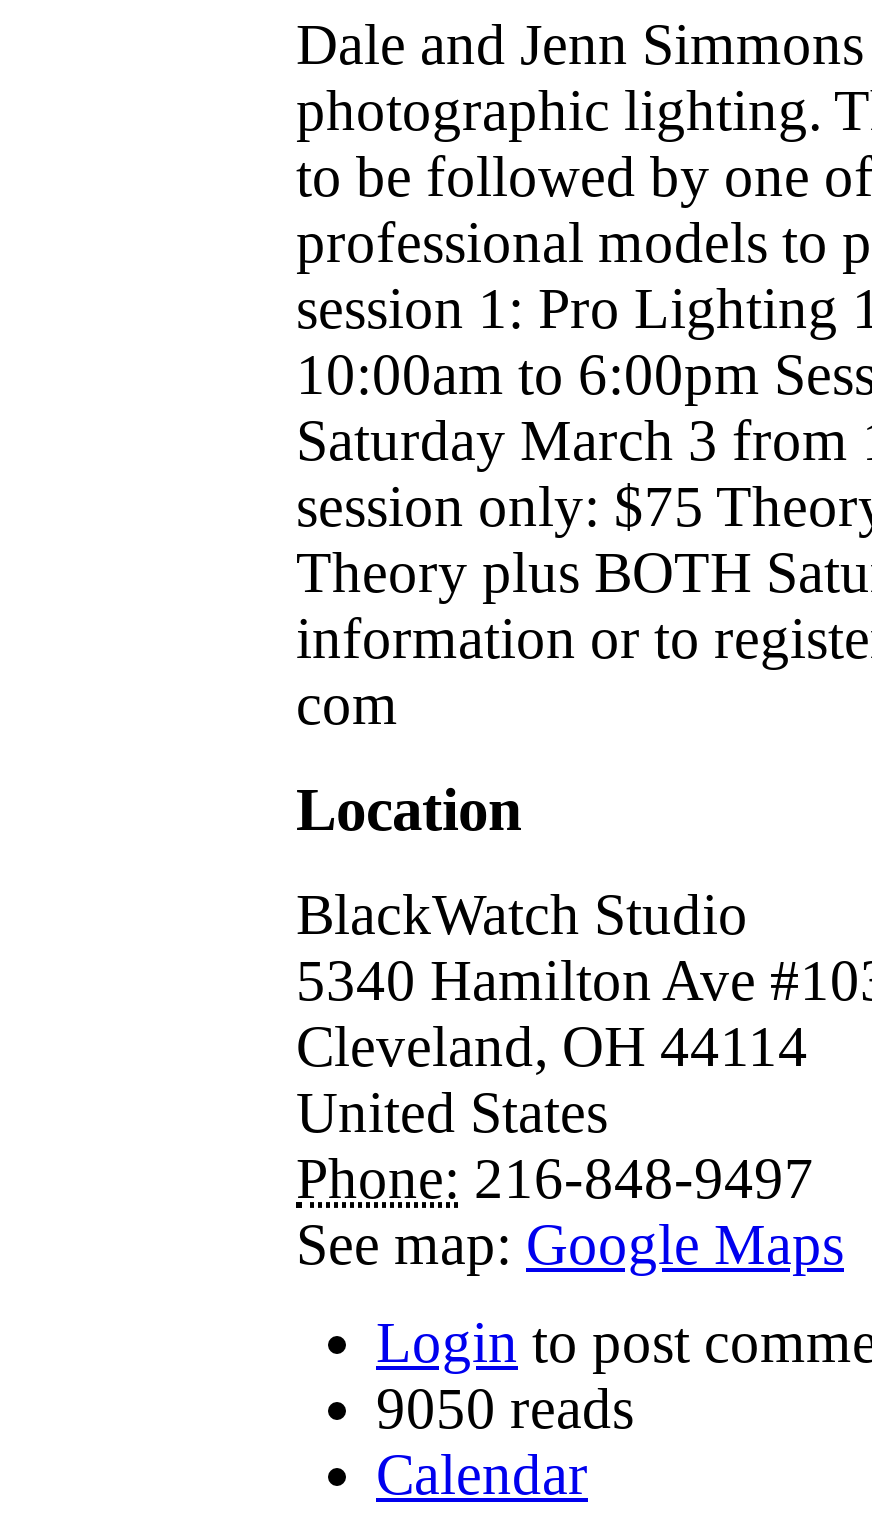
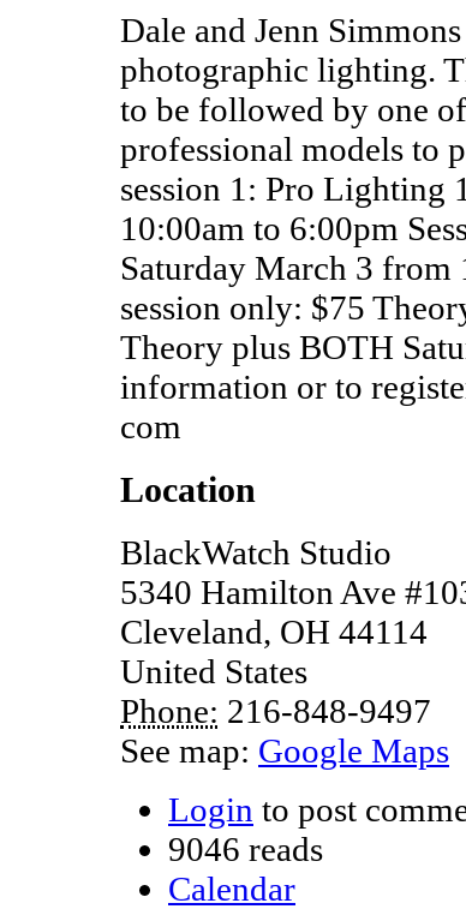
- 9050 reads
+ 9046 reads
